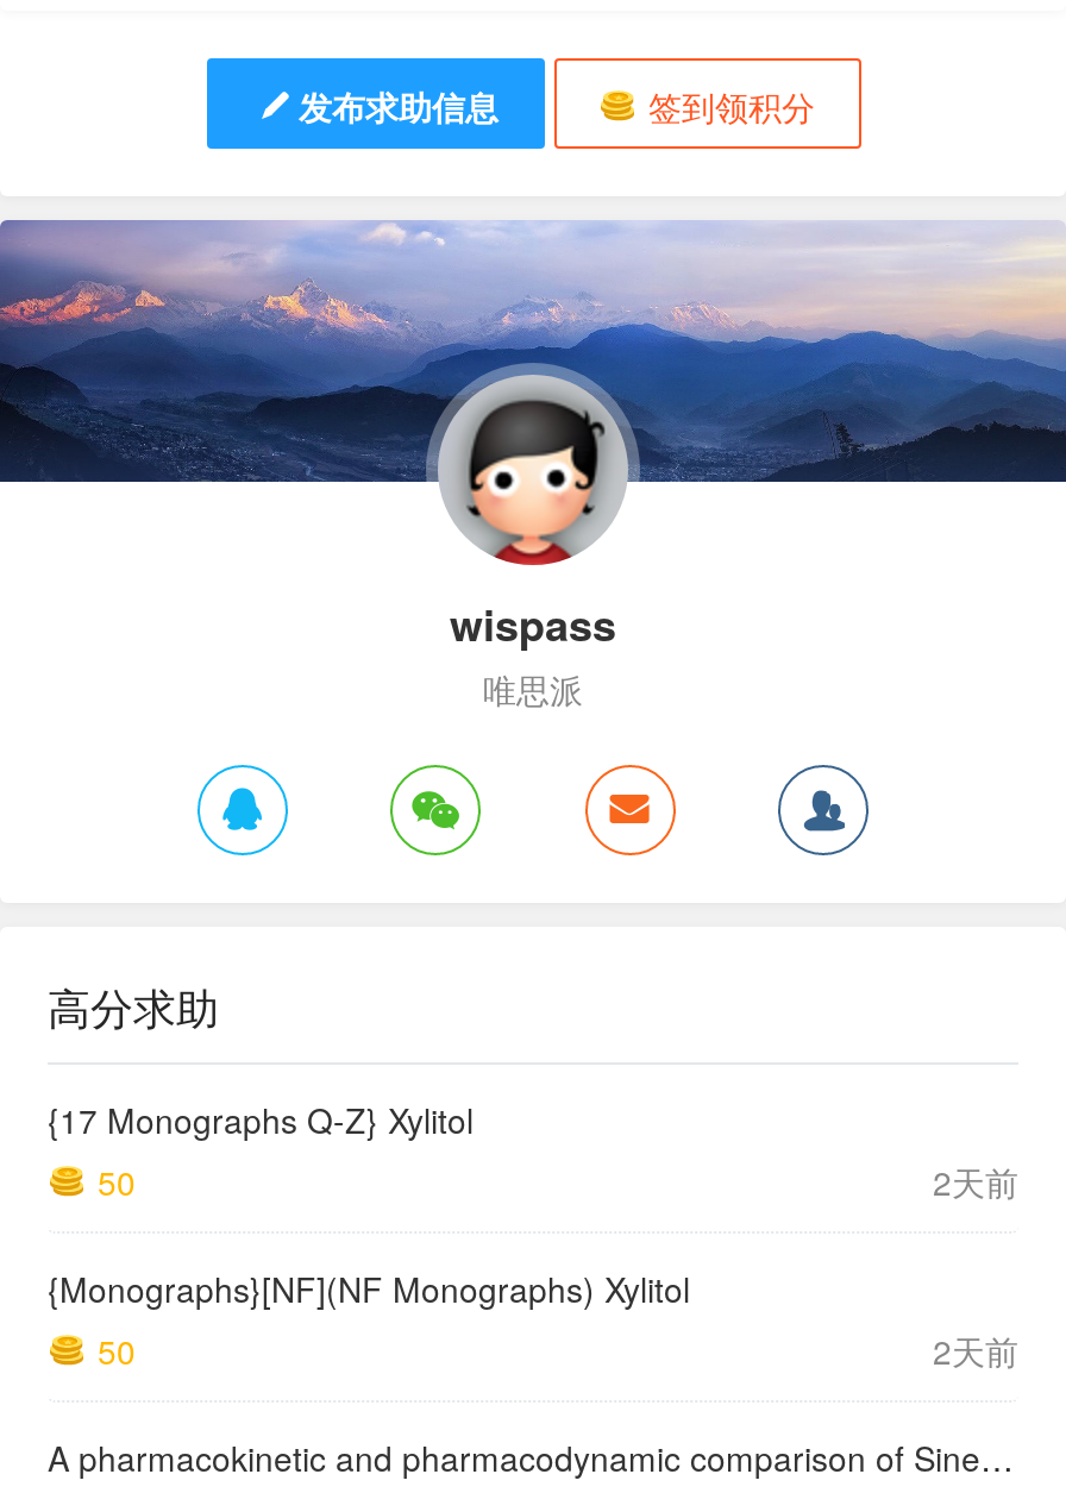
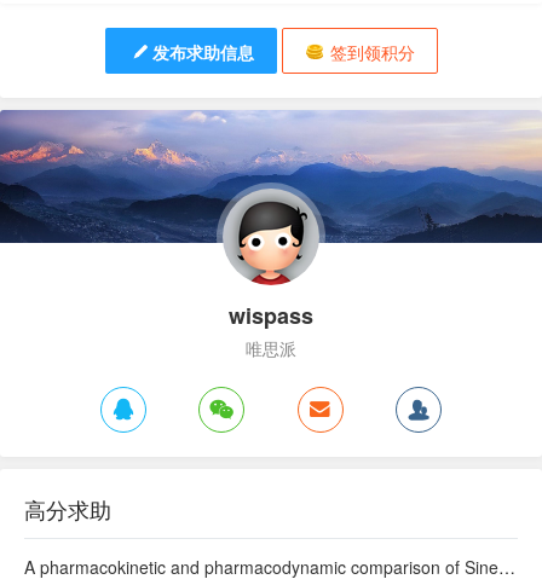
- {17 Monographs Q-Z} Xylitol
- 50
- 2天前
- {Monographs}[NF](NF Monographs) Xylitol
- 50
- 2天前
